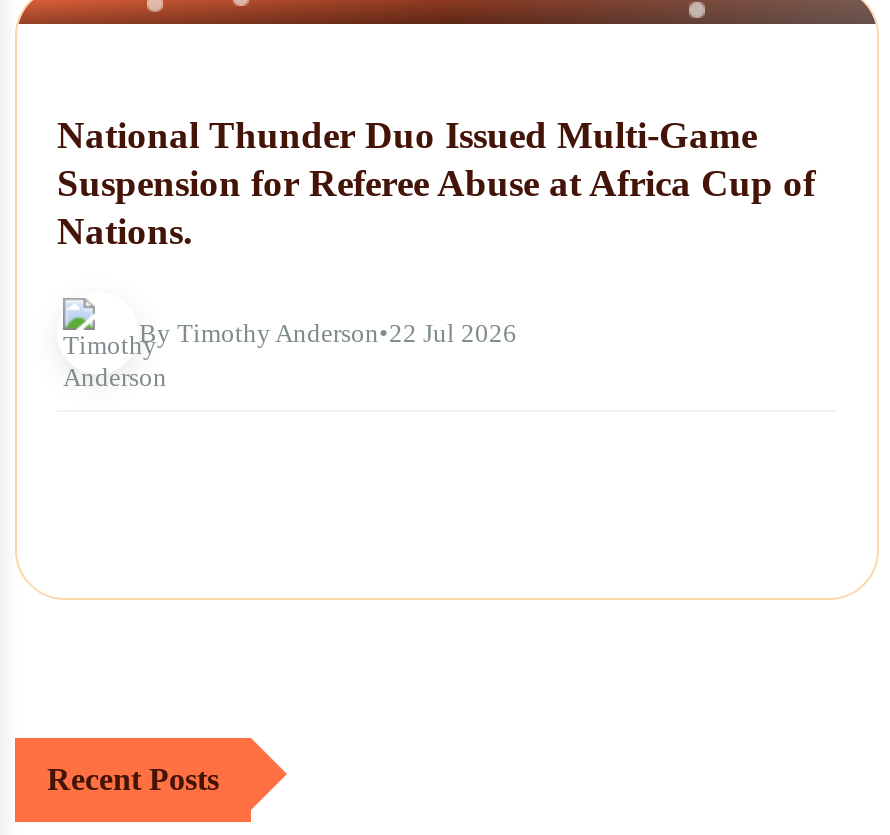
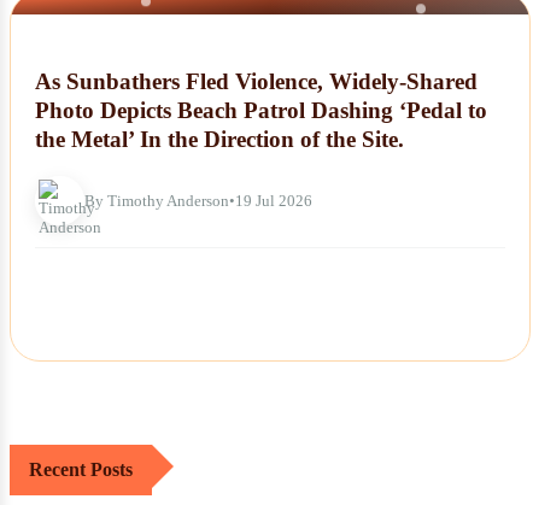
- National Thunder Duo Issued Multi-Game
- Suspension for Referee Abuse at Africa Cup of
- Nations.
+ As Sunbathers Fled Violence, Widely-Shared
+ Photo Depicts Beach Patrol Dashing ‘Pedal to
+ the Metal’ In the Direction of the Site.

- By Timothy Anderson•22 Jul 2026
+ By Timothy Anderson•19 Jul 2026
